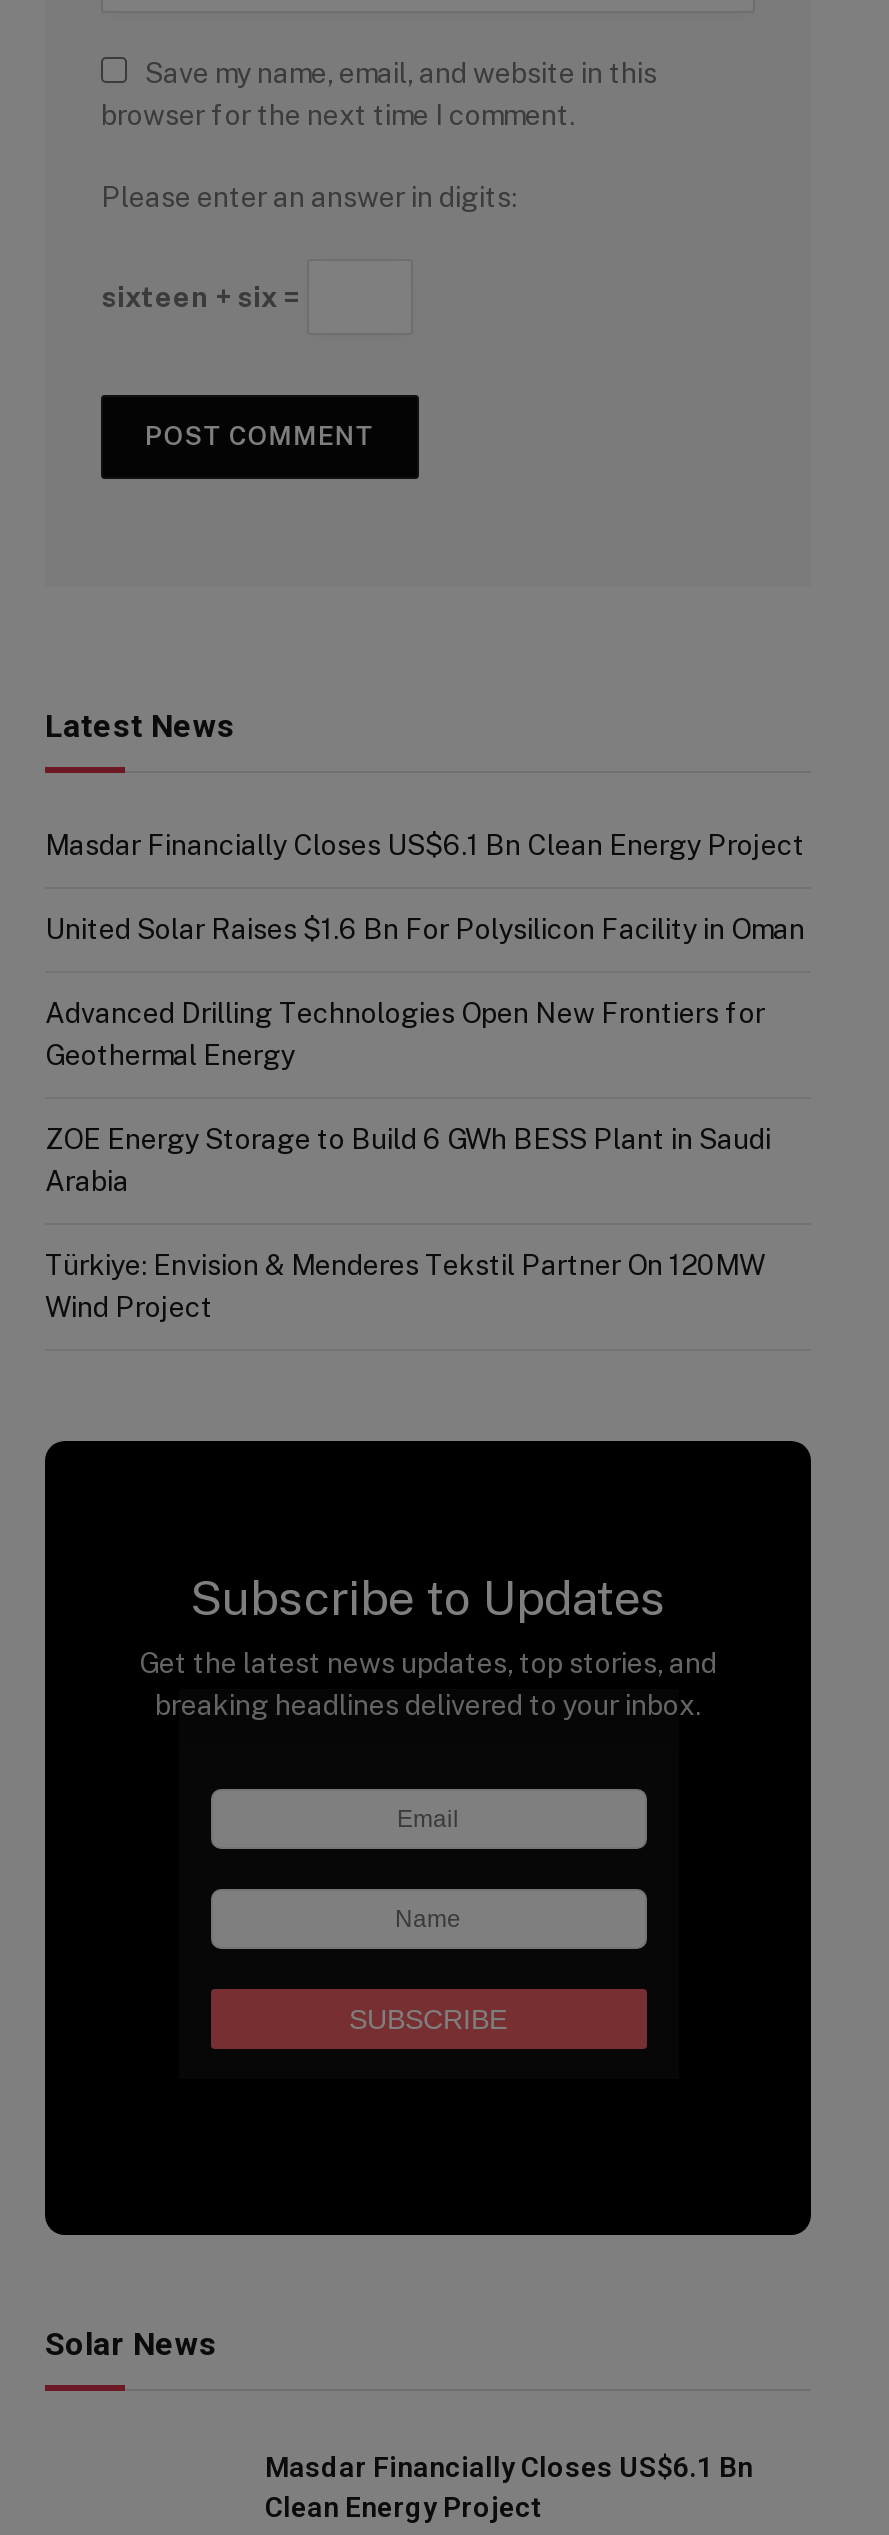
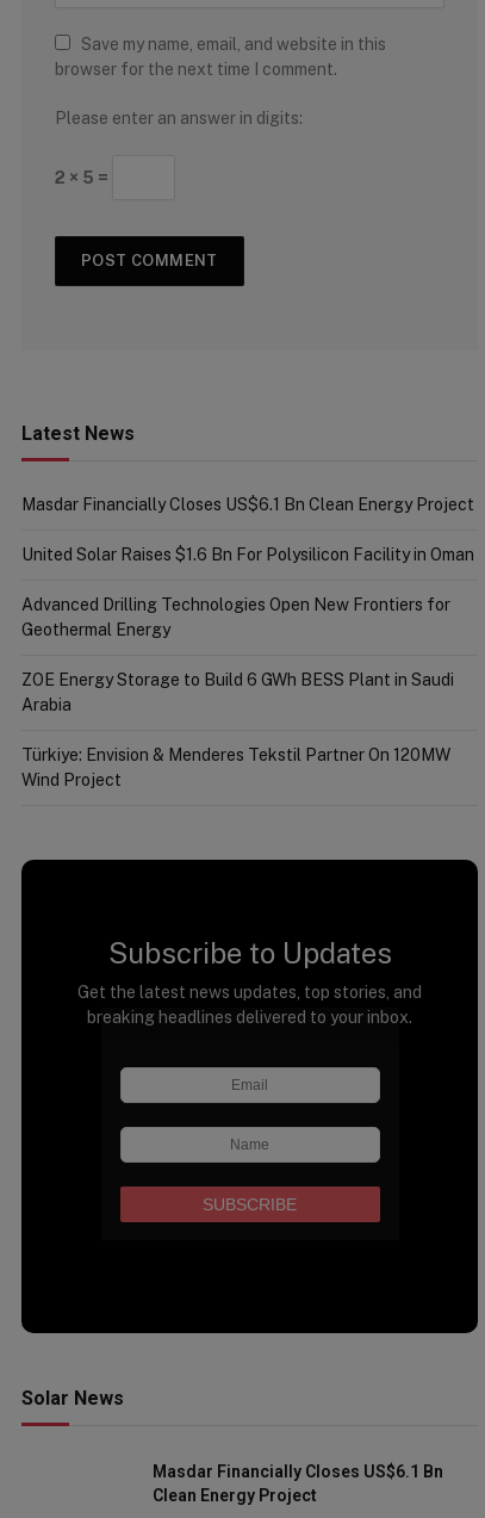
- sixteen + six =
+ 2 × 5 =
